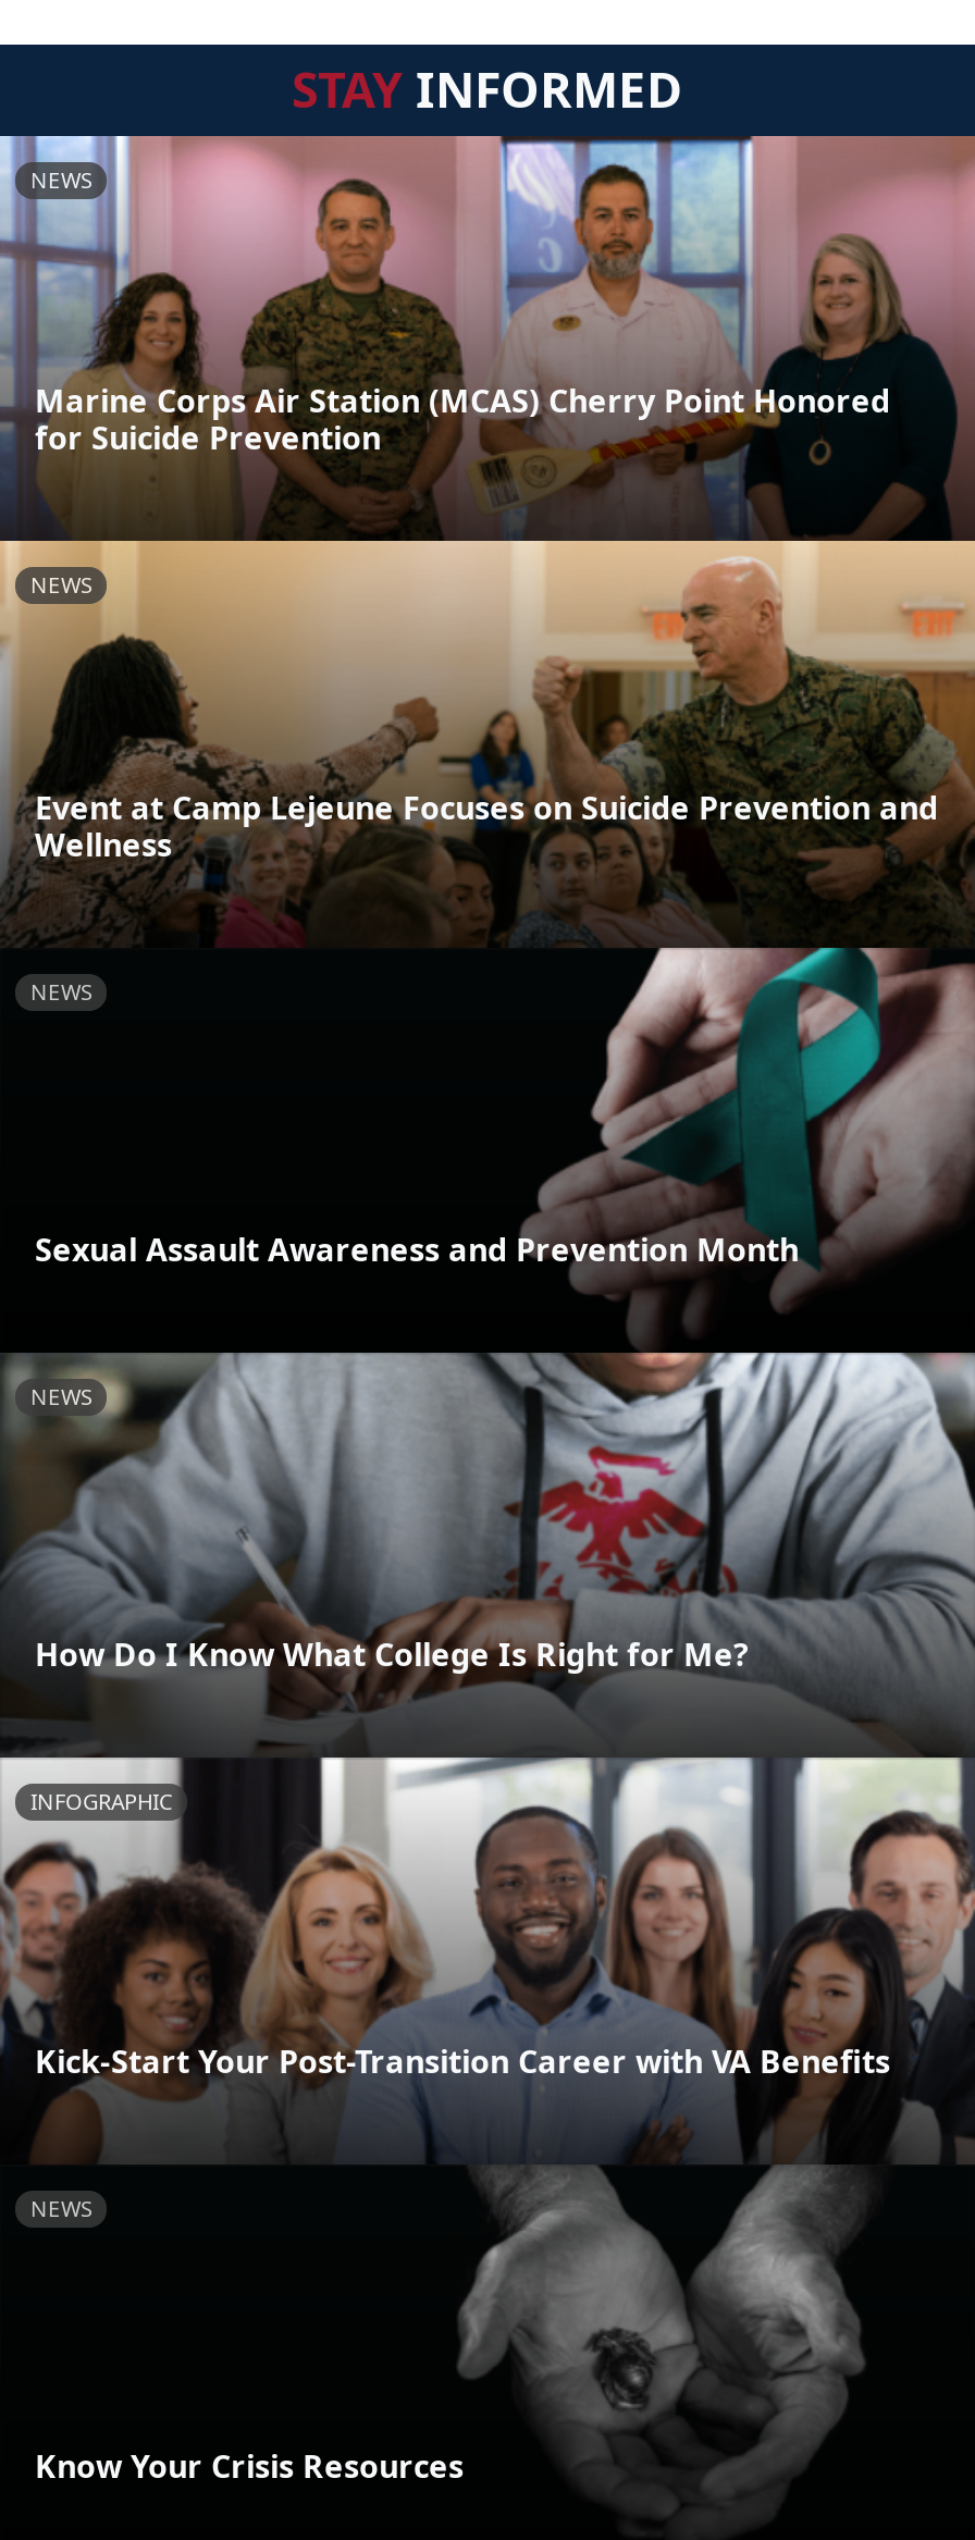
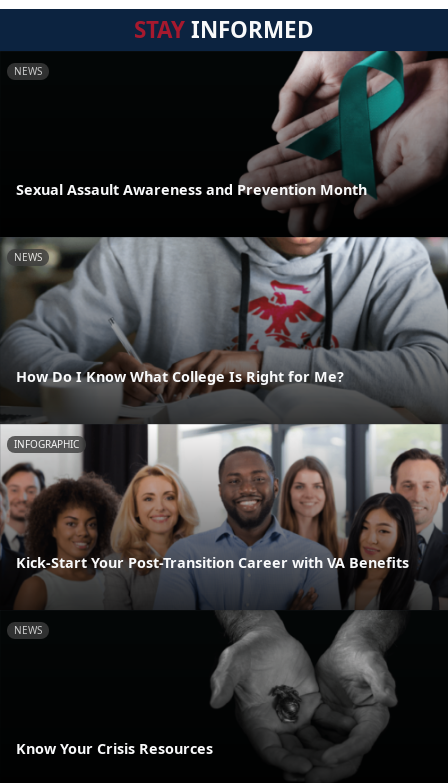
- [image]
- NEWS

- Marine Corps Air Station (MCAS) Cherry Point Honored
- for Suicide Prevention

- NEWS

- Event at Camp Lejeune Focuses on Suicide Prevention and
- Wellness
